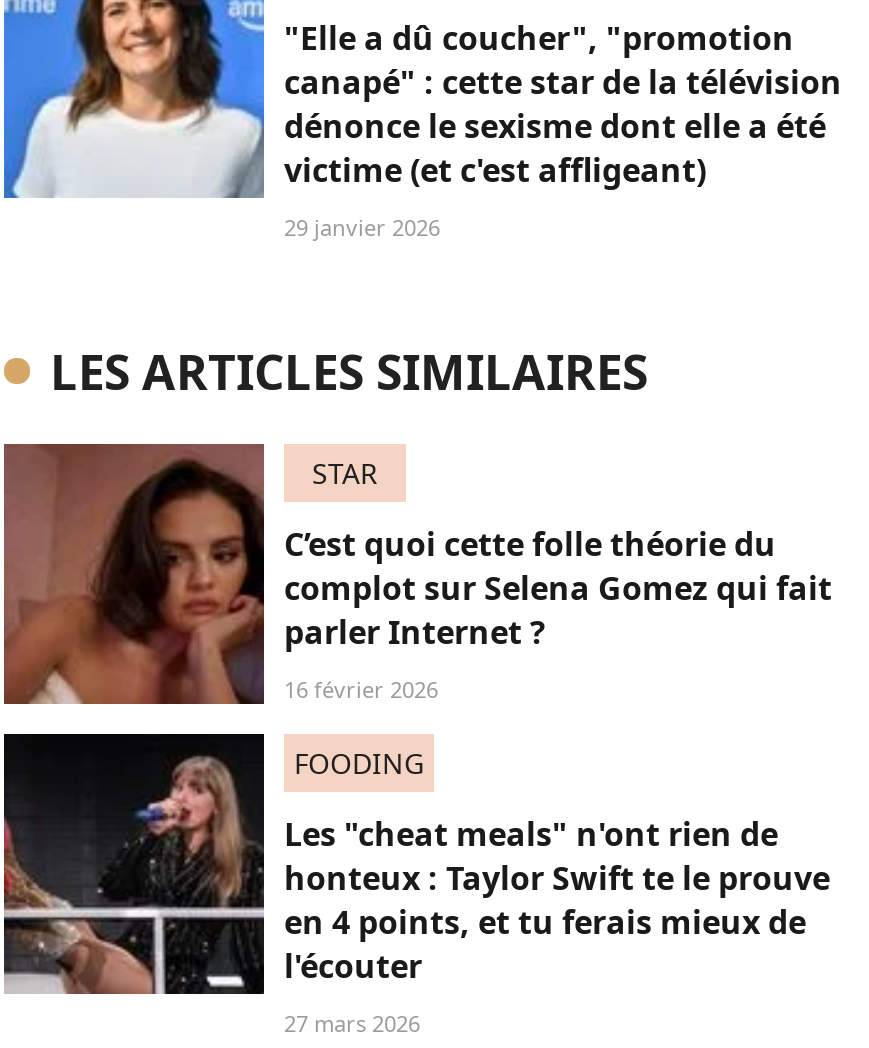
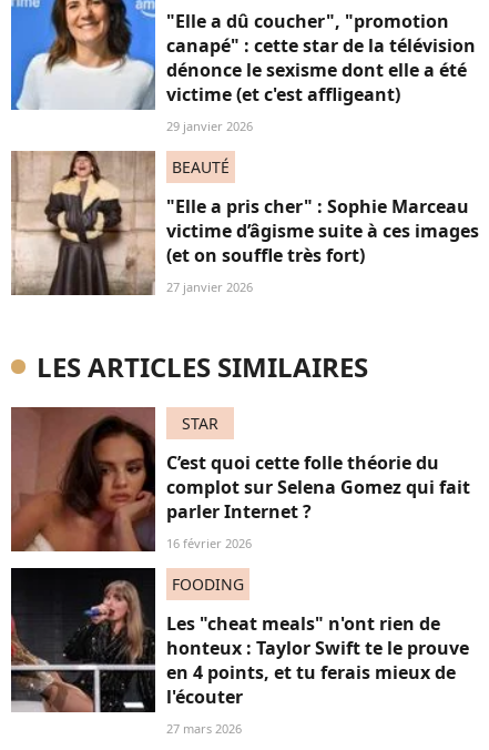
+ [image]
+ BEAUTÉ
+ "Elle a pris cher" : Sophie Marceau
+ victime d’âgisme suite à ces images
+ (et on souffle très fort)
+ 27 janvier 2026
